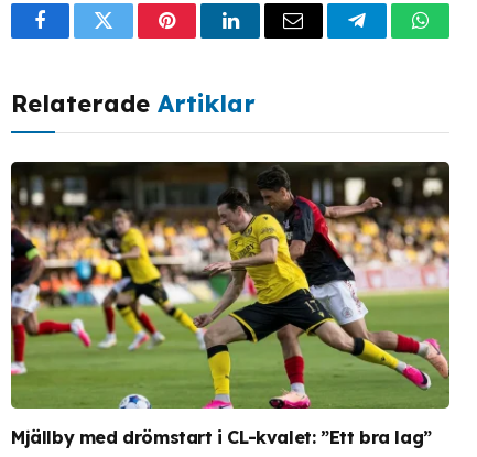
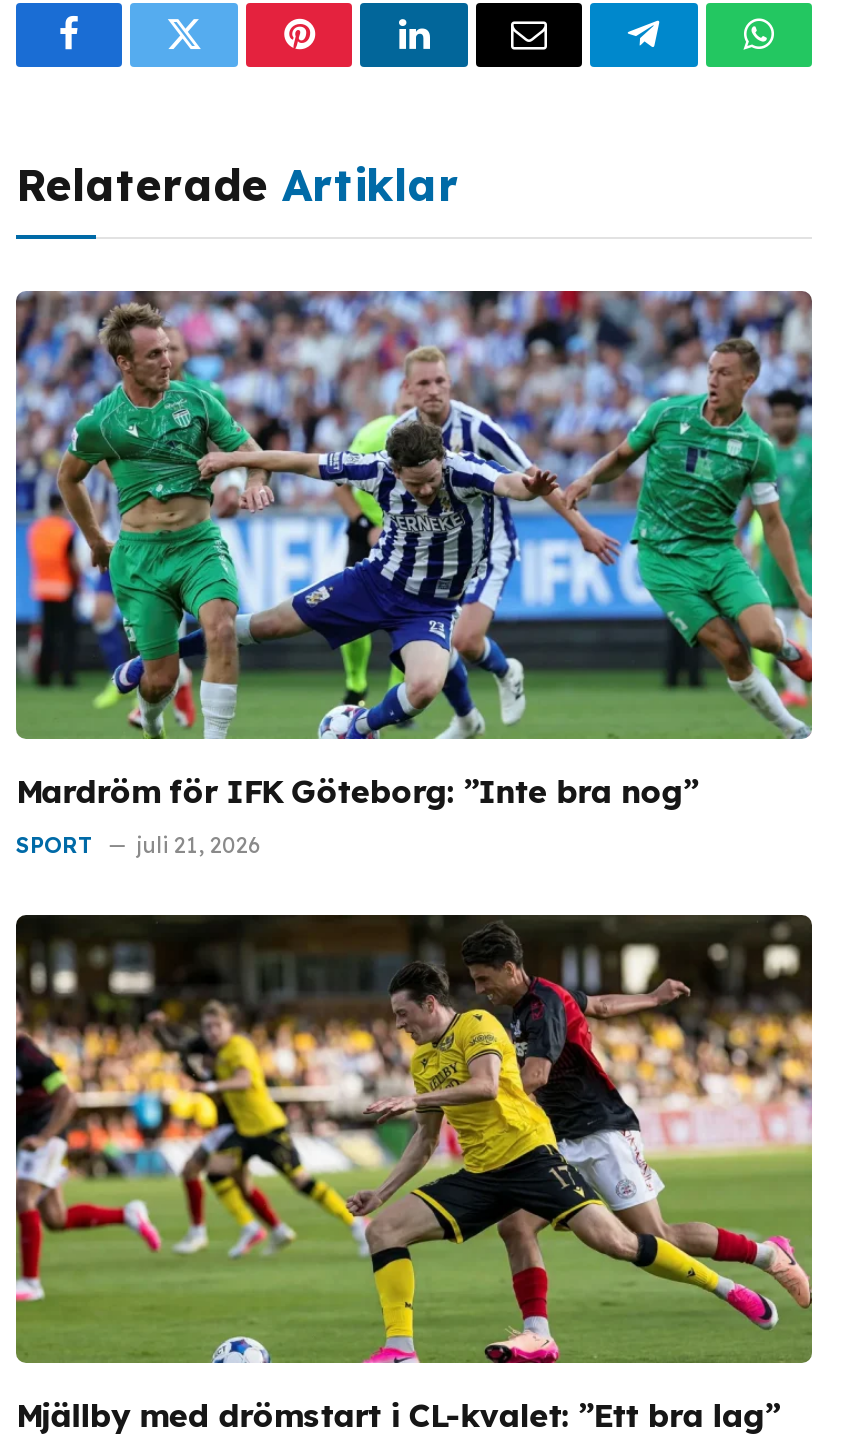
+ [image]
+ Mardröm för IFK Göteborg: ”Inte bra nog”
+ SPORT
+ juli 21, 2026
